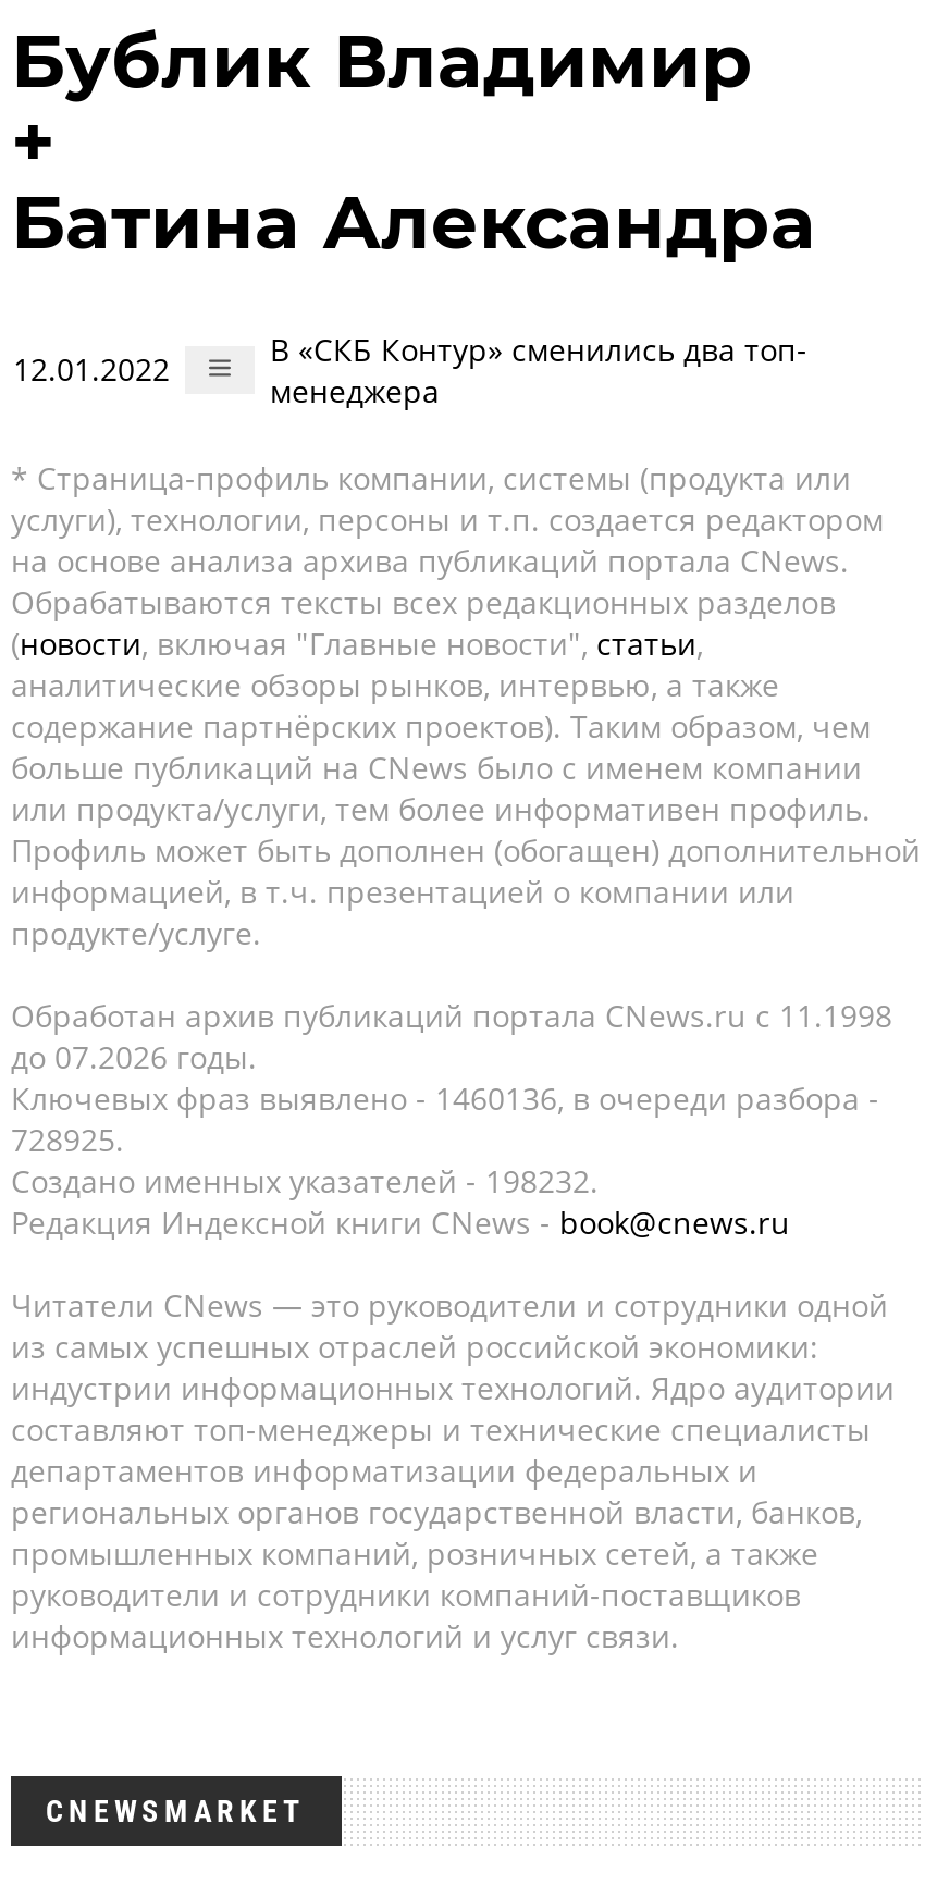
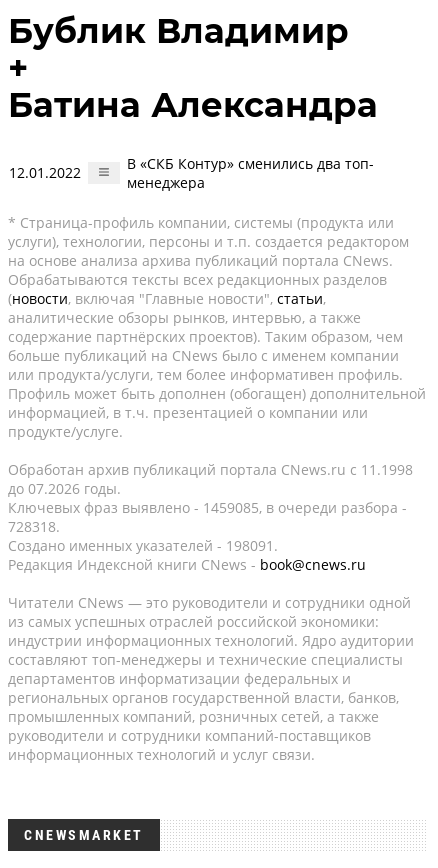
- Ключевых фраз выявлено - 1460136, в очереди разбора -
+ Ключевых фраз выявлено - 1459085, в очереди разбора -

- 728925.
+ 728318.

- Создано именных указателей - 198232.
+ Создано именных указателей - 198091.
